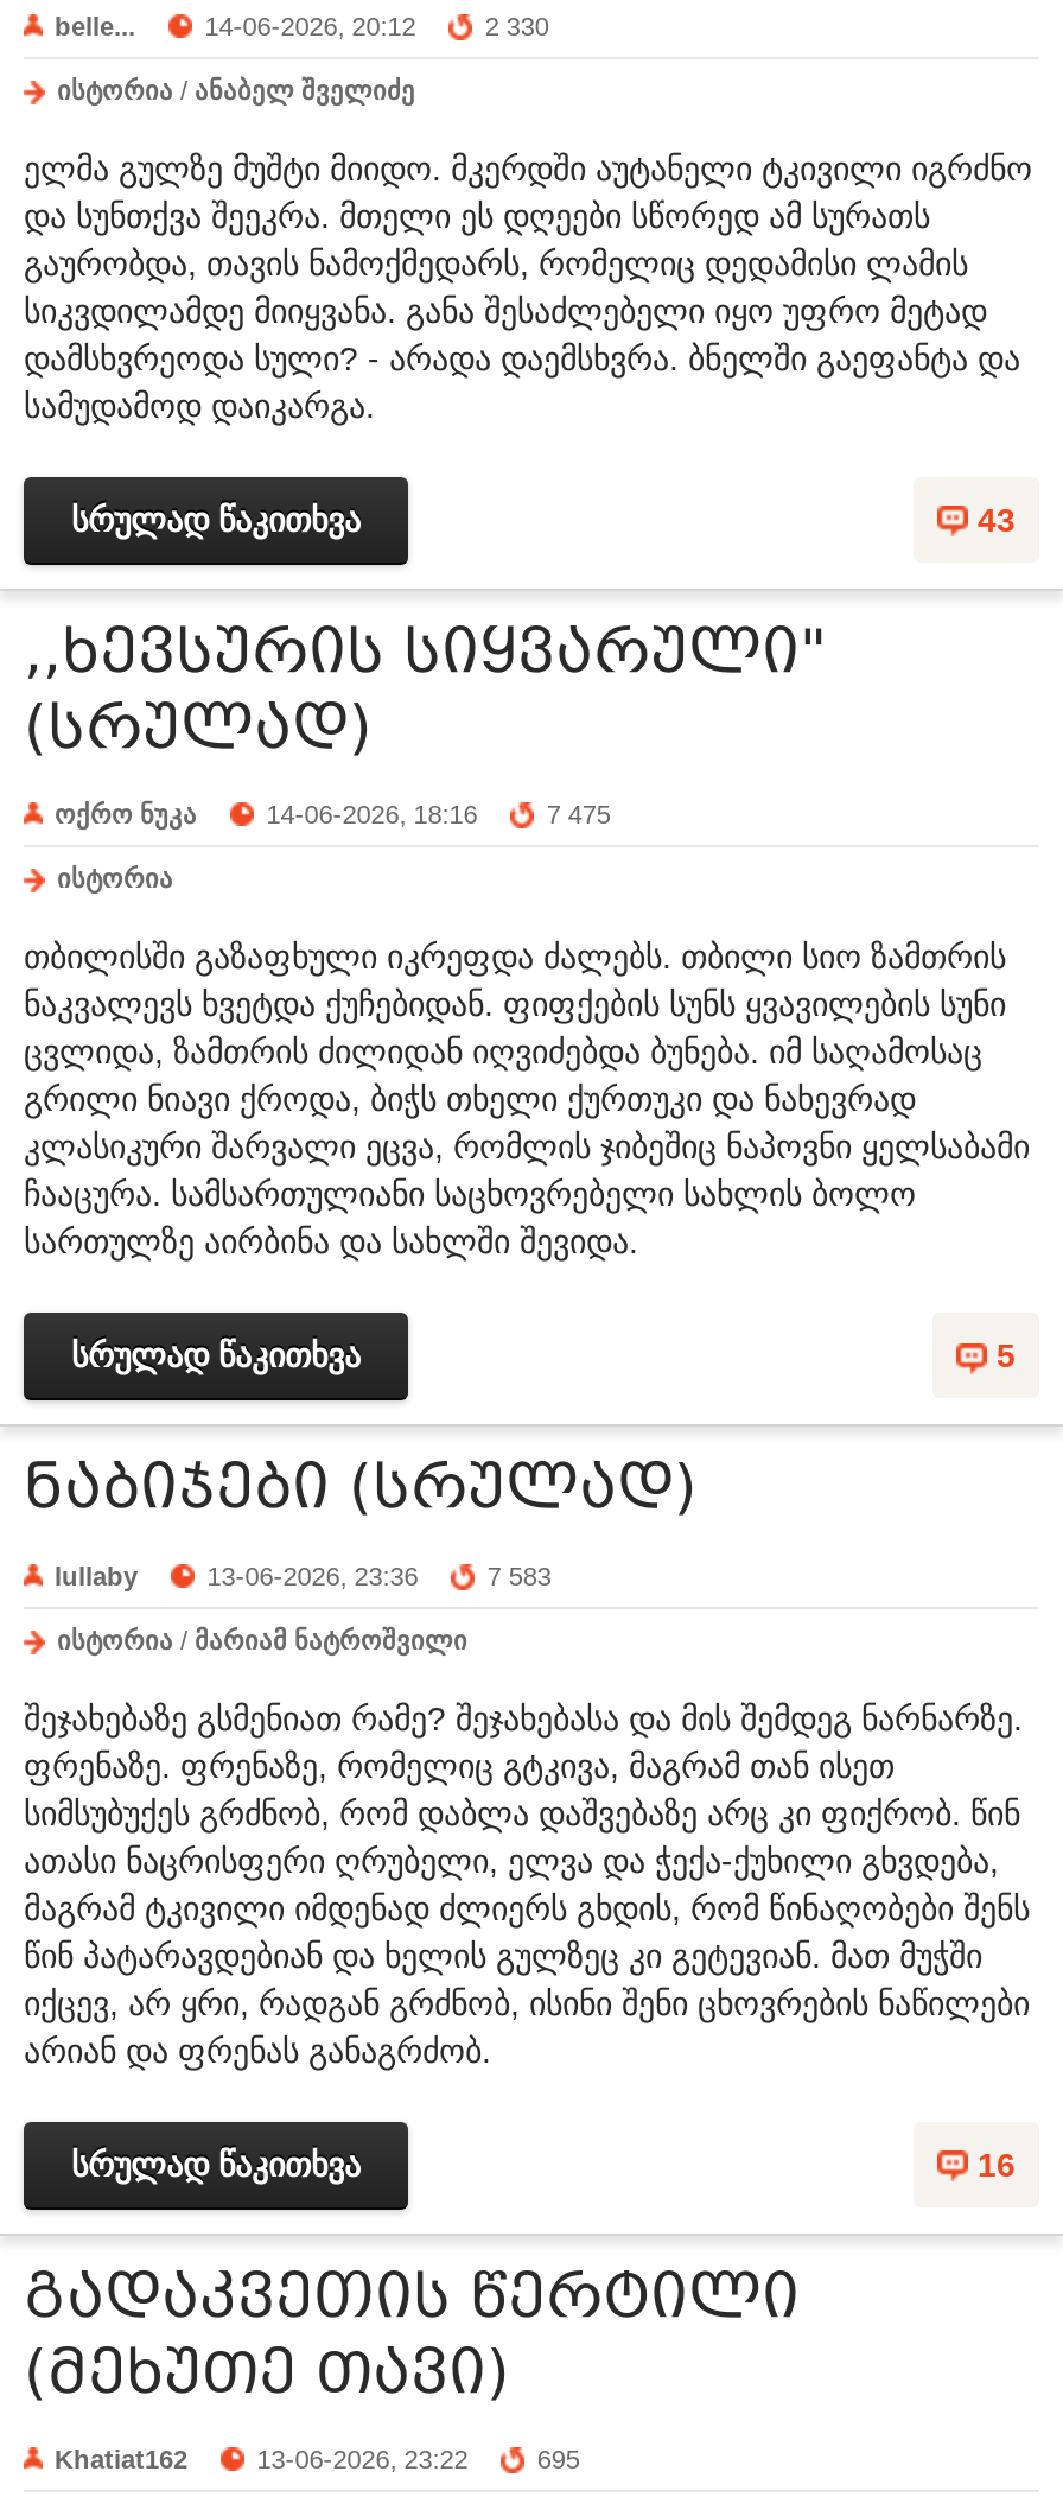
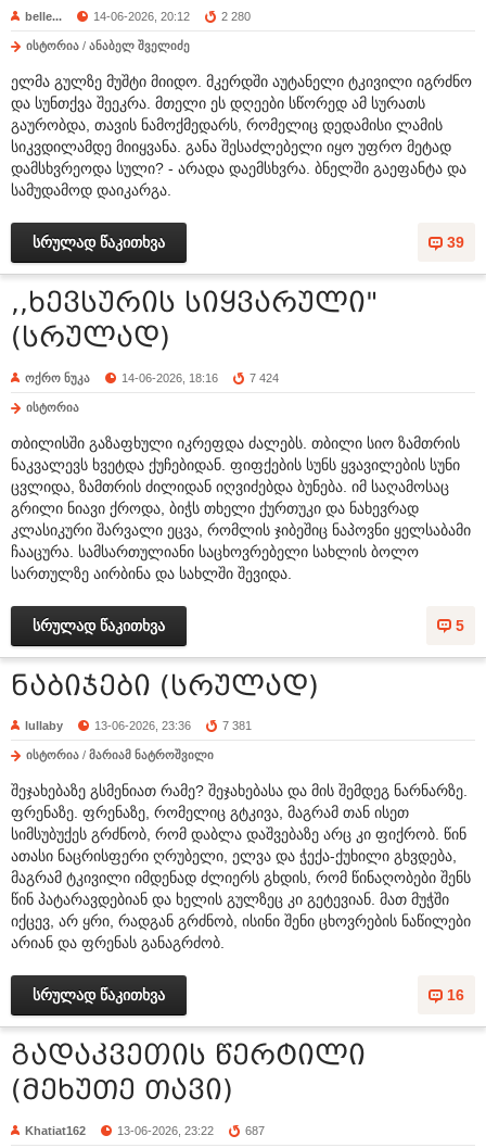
- 2 330
+ 2 280

- 43
+ 39

- 7 475
+ 7 424

- 7 583
+ 7 381

- 695
+ 687
